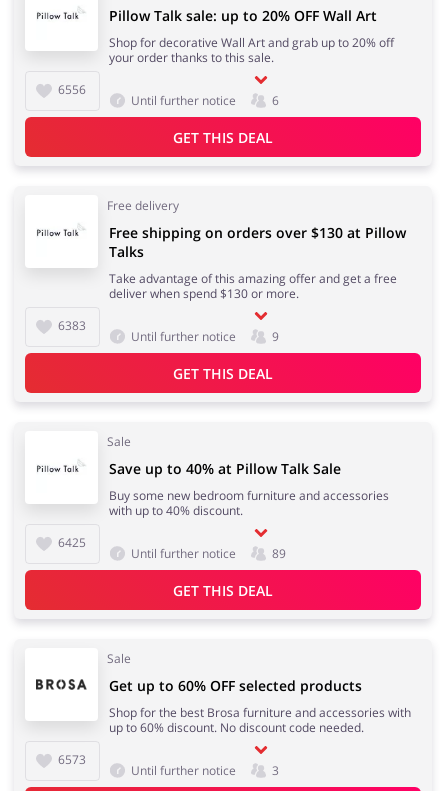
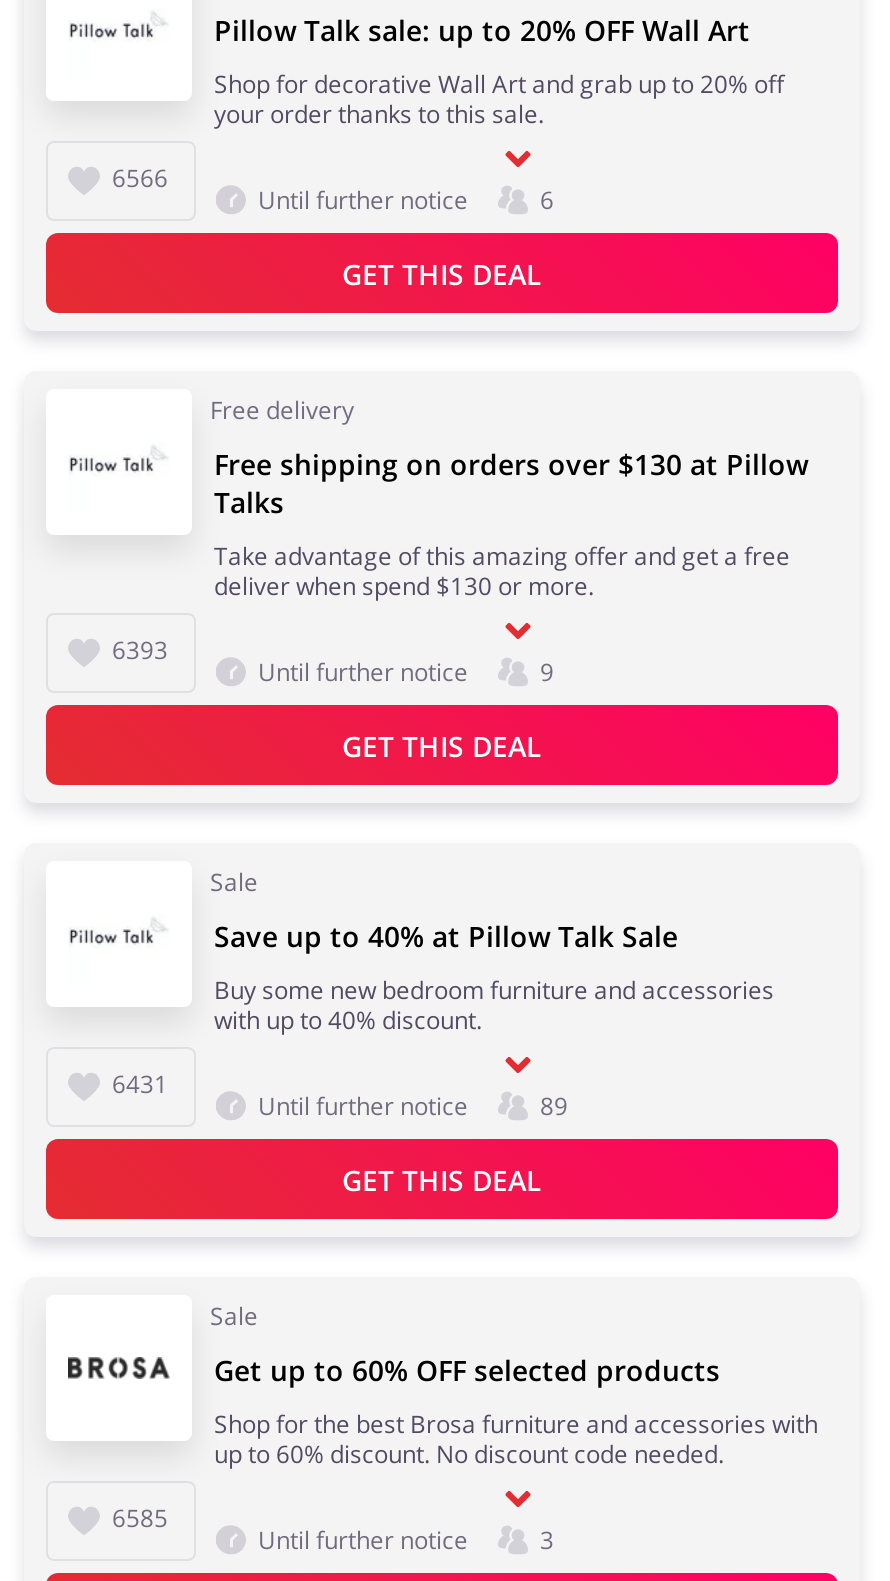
- 6556
+ 6566

- 6383
+ 6393

- 6425
+ 6431

- 6573
+ 6585
